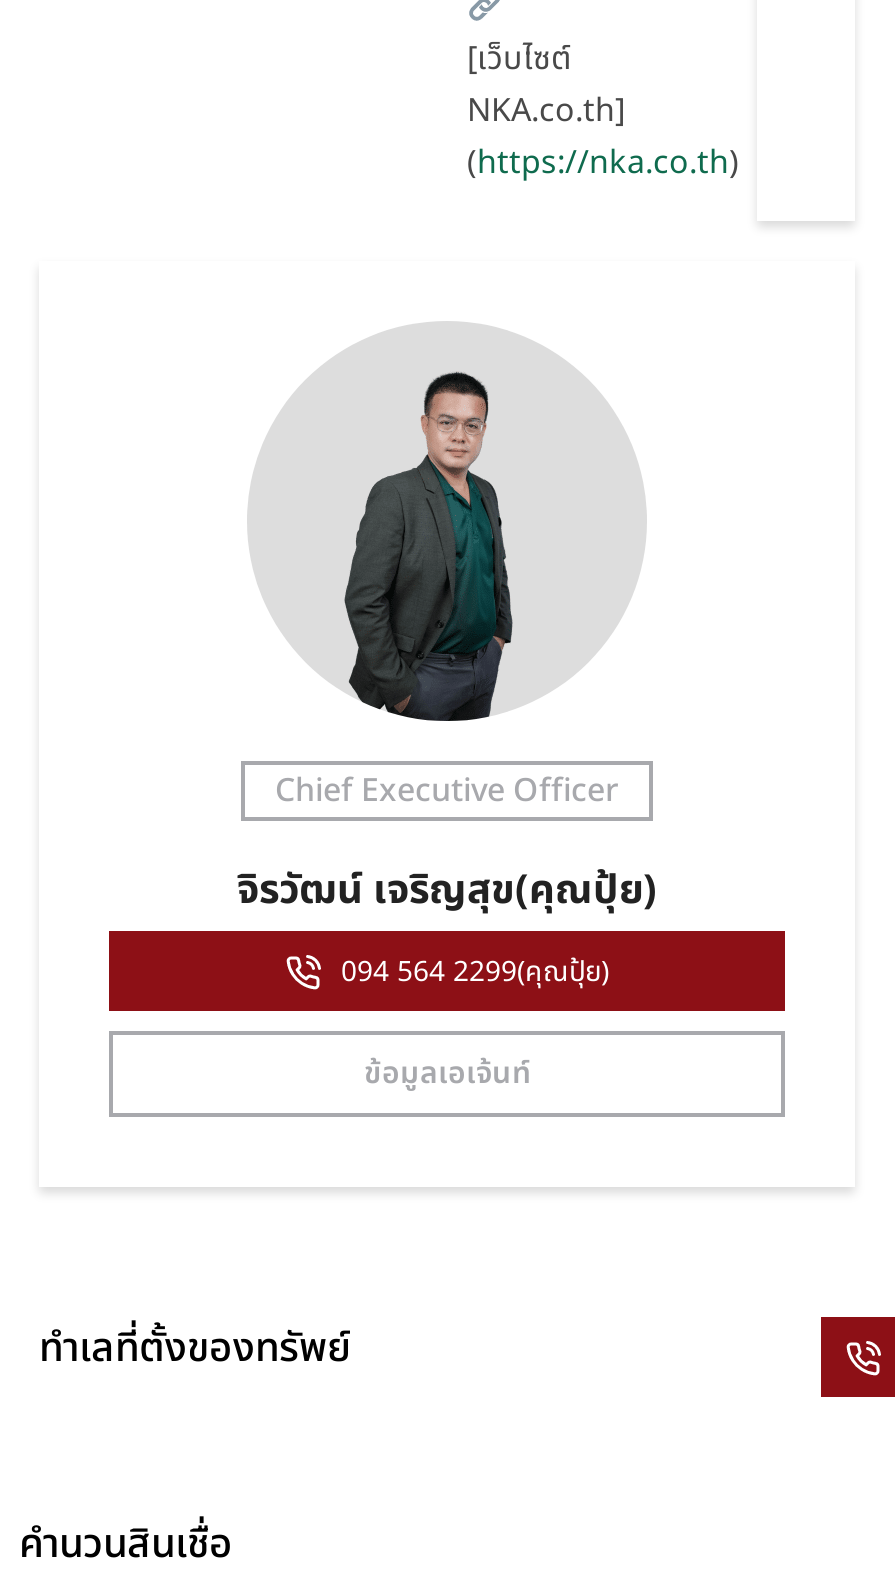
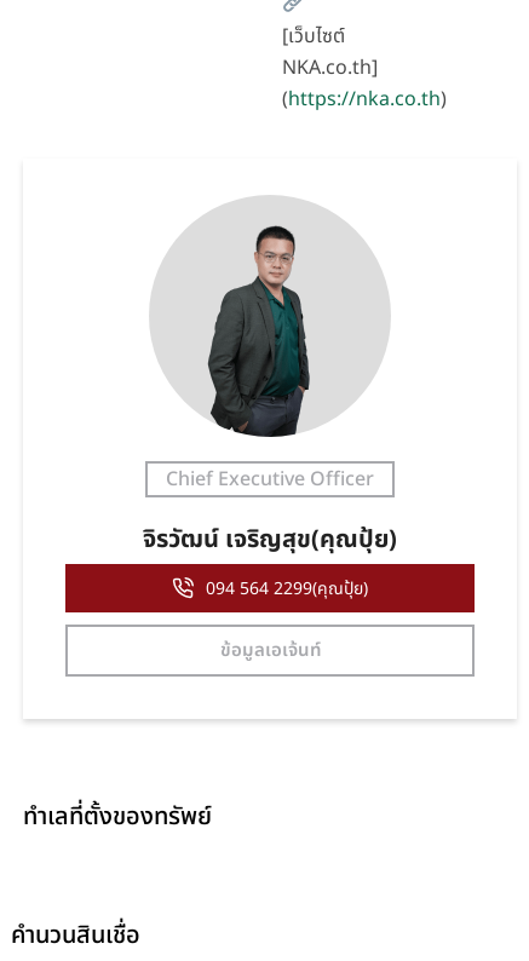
- [image]
